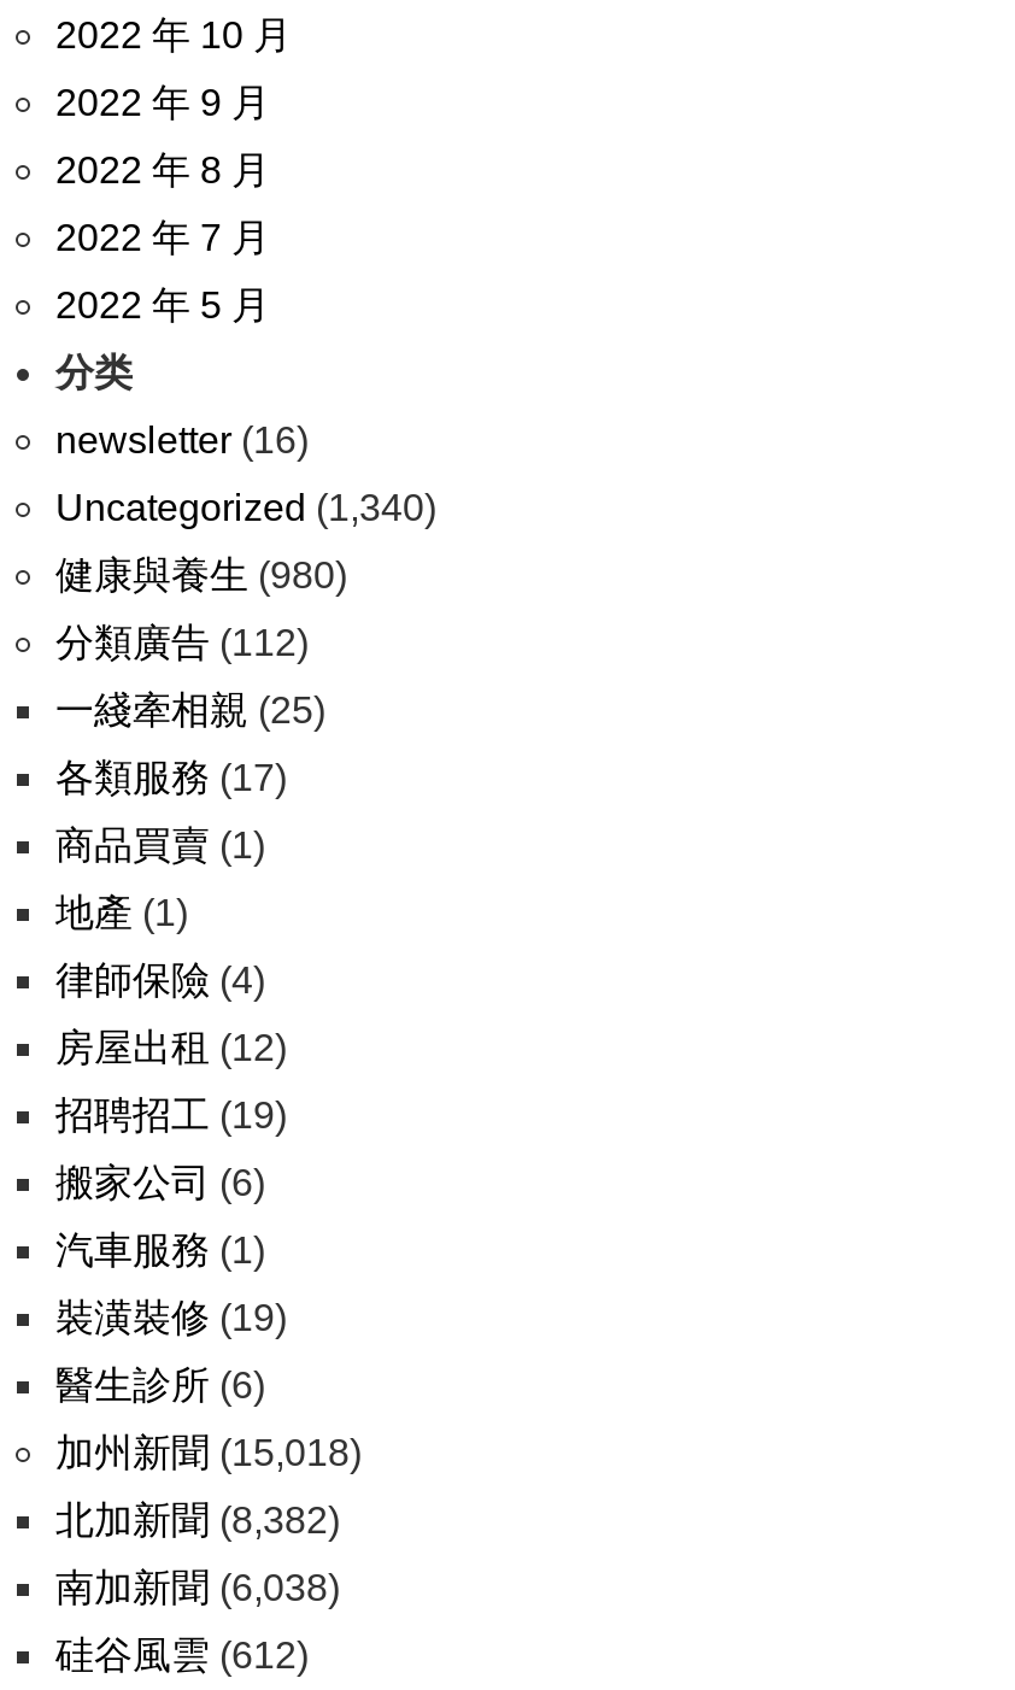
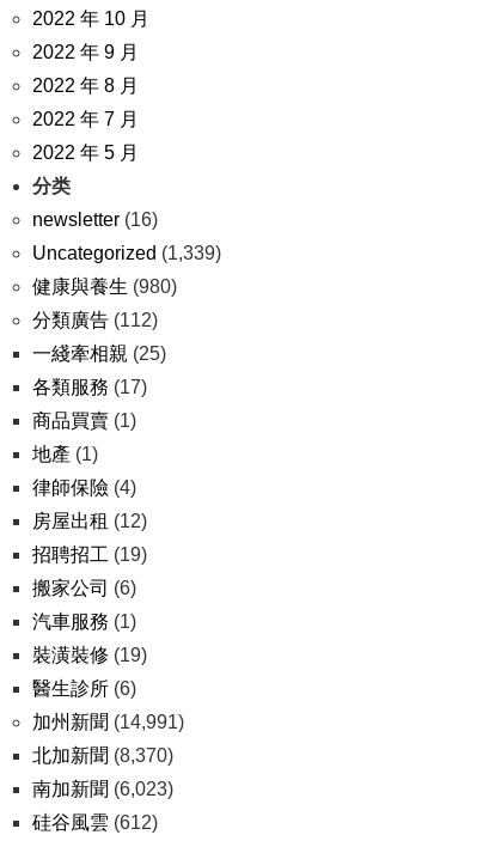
- Uncategorized (1,340)
+ Uncategorized (1,339)

- 加州新聞(15,018)
+ 加州新聞(14,991)

- 北加新聞(8,382)
+ 北加新聞(8,370)

- 南加新聞(6,038)
+ 南加新聞(6,023)
